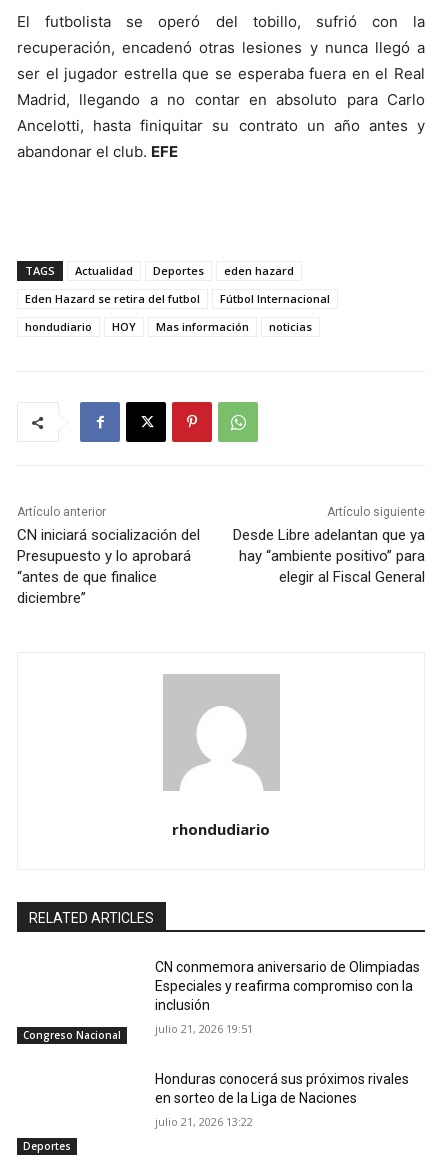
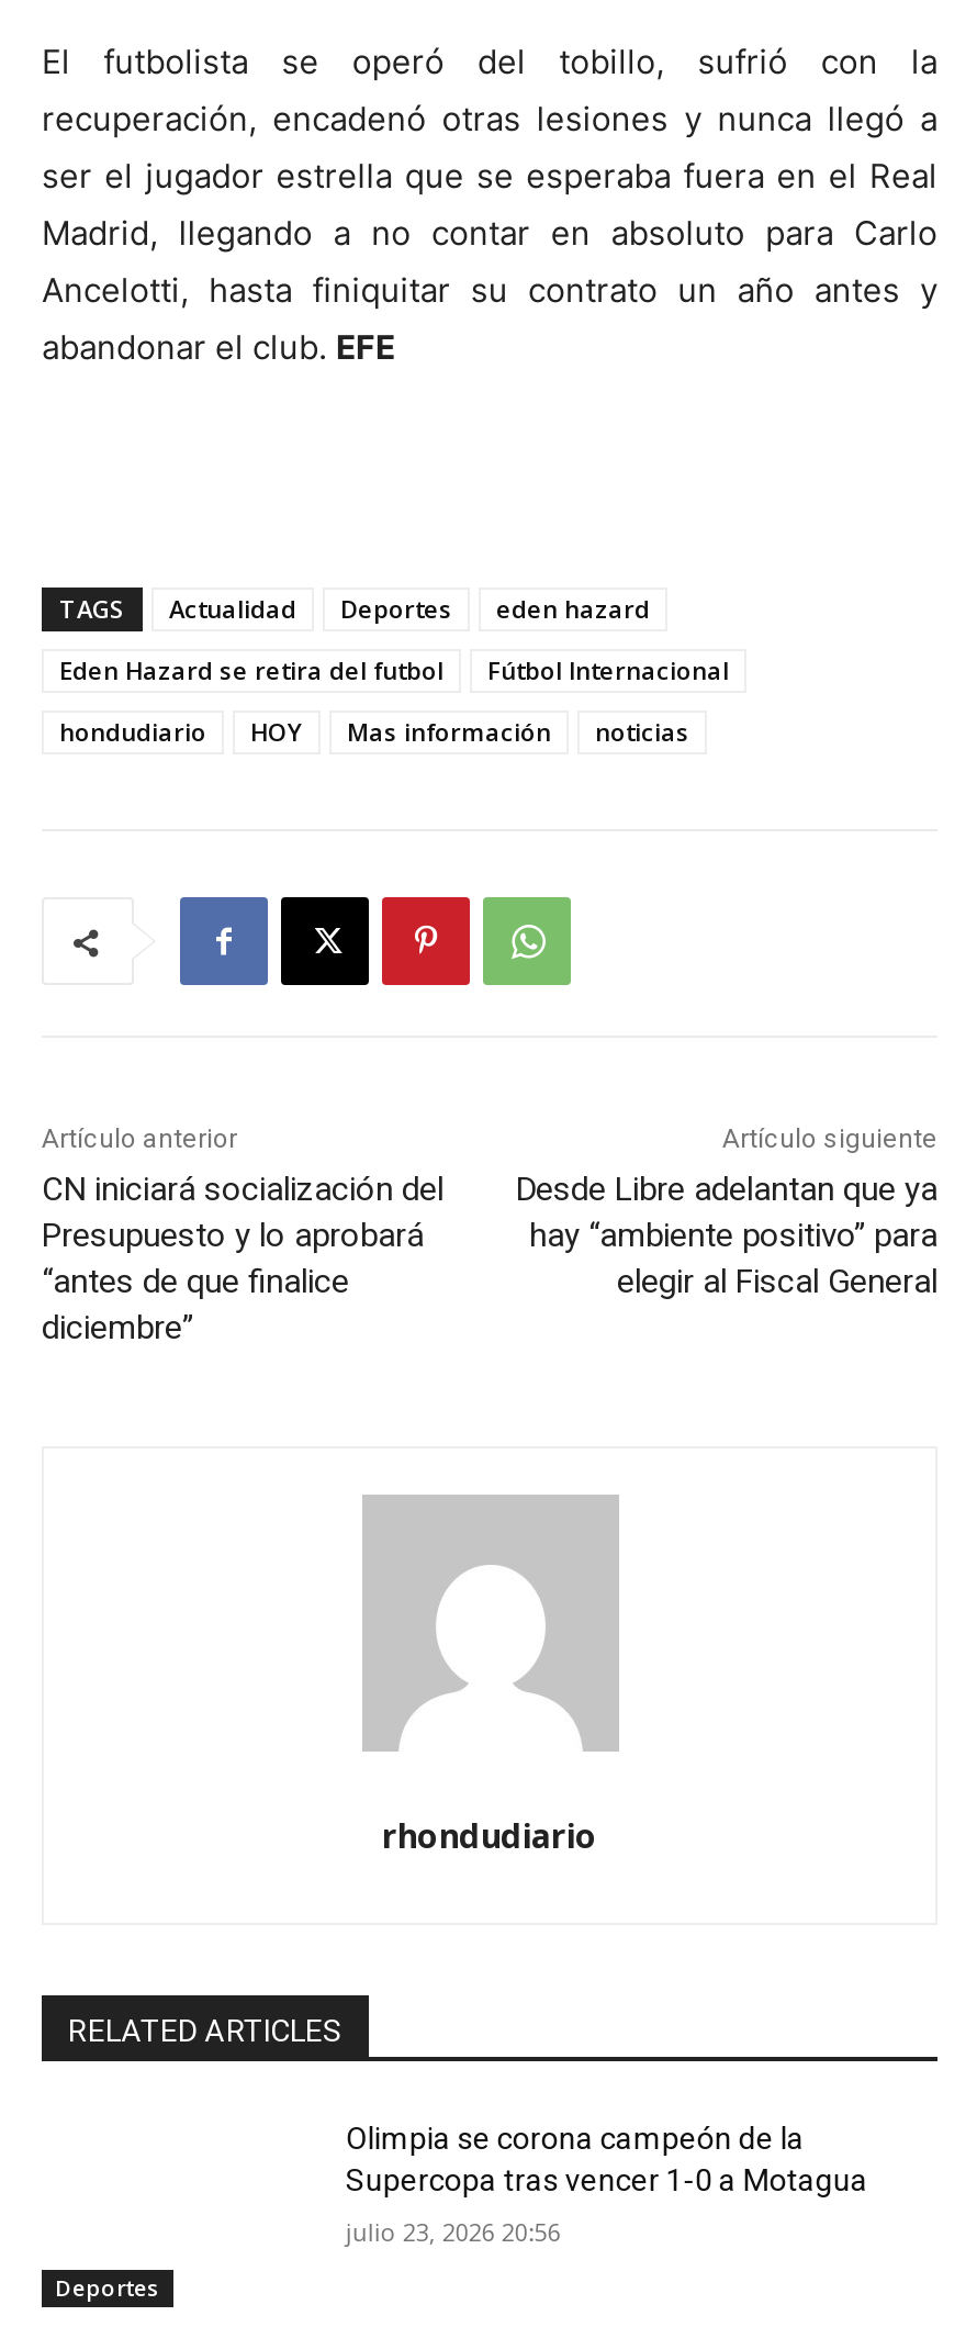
- CN conmemora aniversario de Olimpiadas
- Especiales y reafirma compromiso con la
- inclusión
- julio 21, 2026 19:51

- Congreso Nacional

- Honduras conocerá sus próximos rivales
- en sorteo de la Liga de Naciones
+ Olimpia se corona campeón de la
+ Supercopa tras vencer 1-0 a Motagua

- julio 21, 2026 13:22
+ julio 23, 2026 20:56
